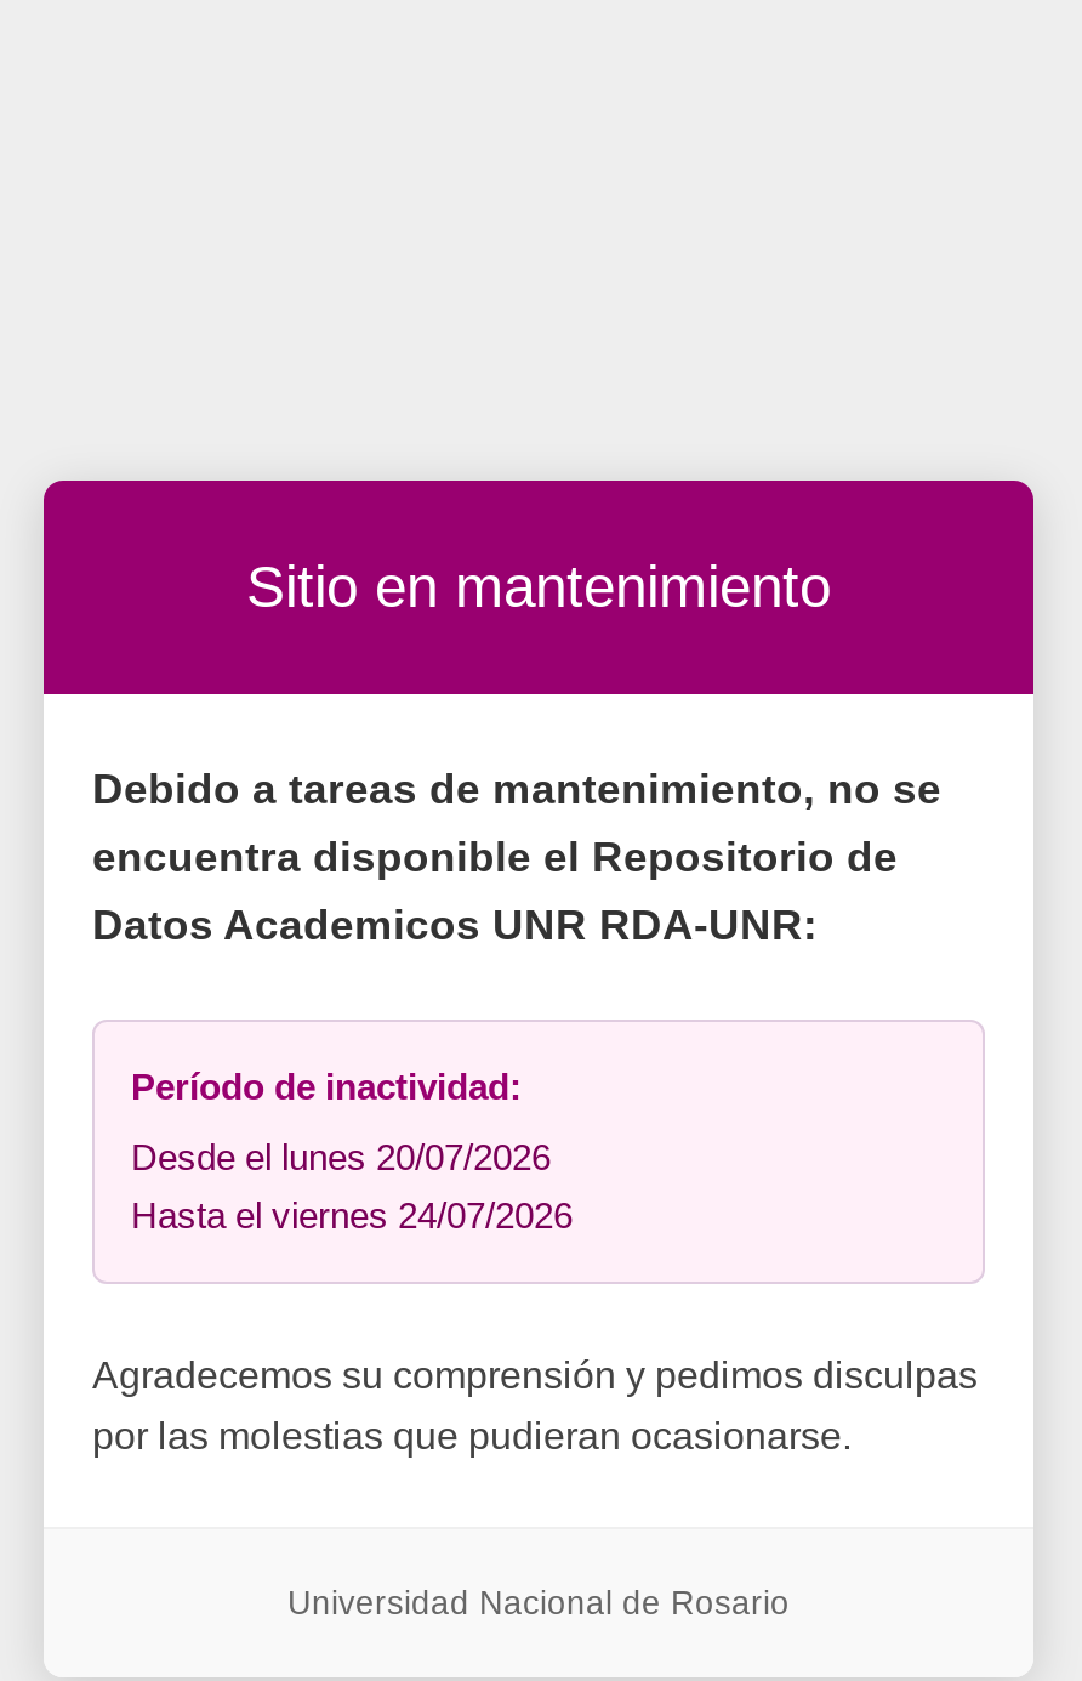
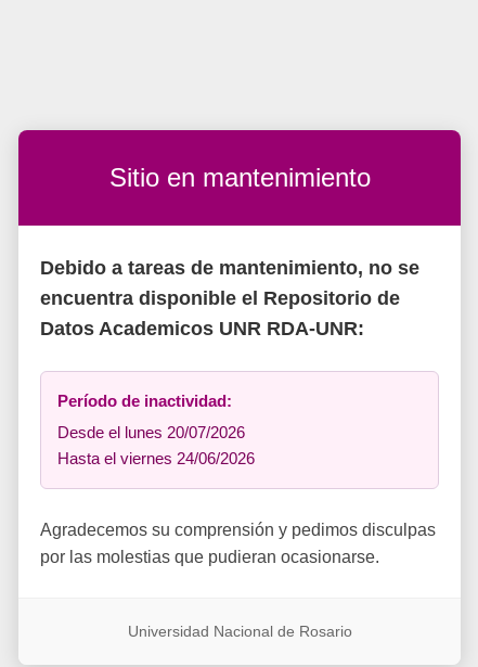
- Hasta el viernes 24/07/2026
+ Hasta el viernes 24/06/2026
